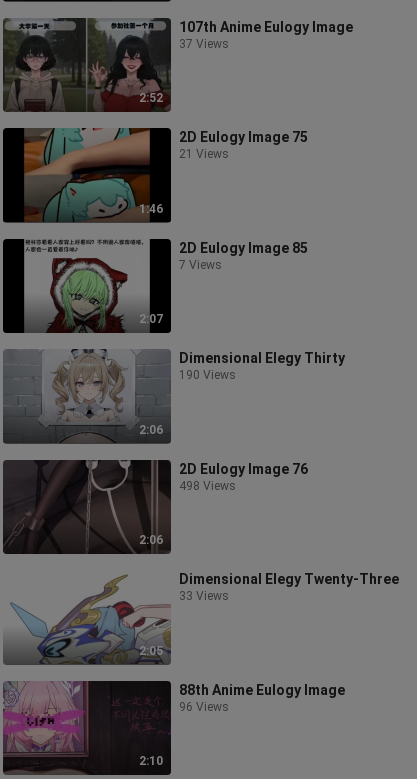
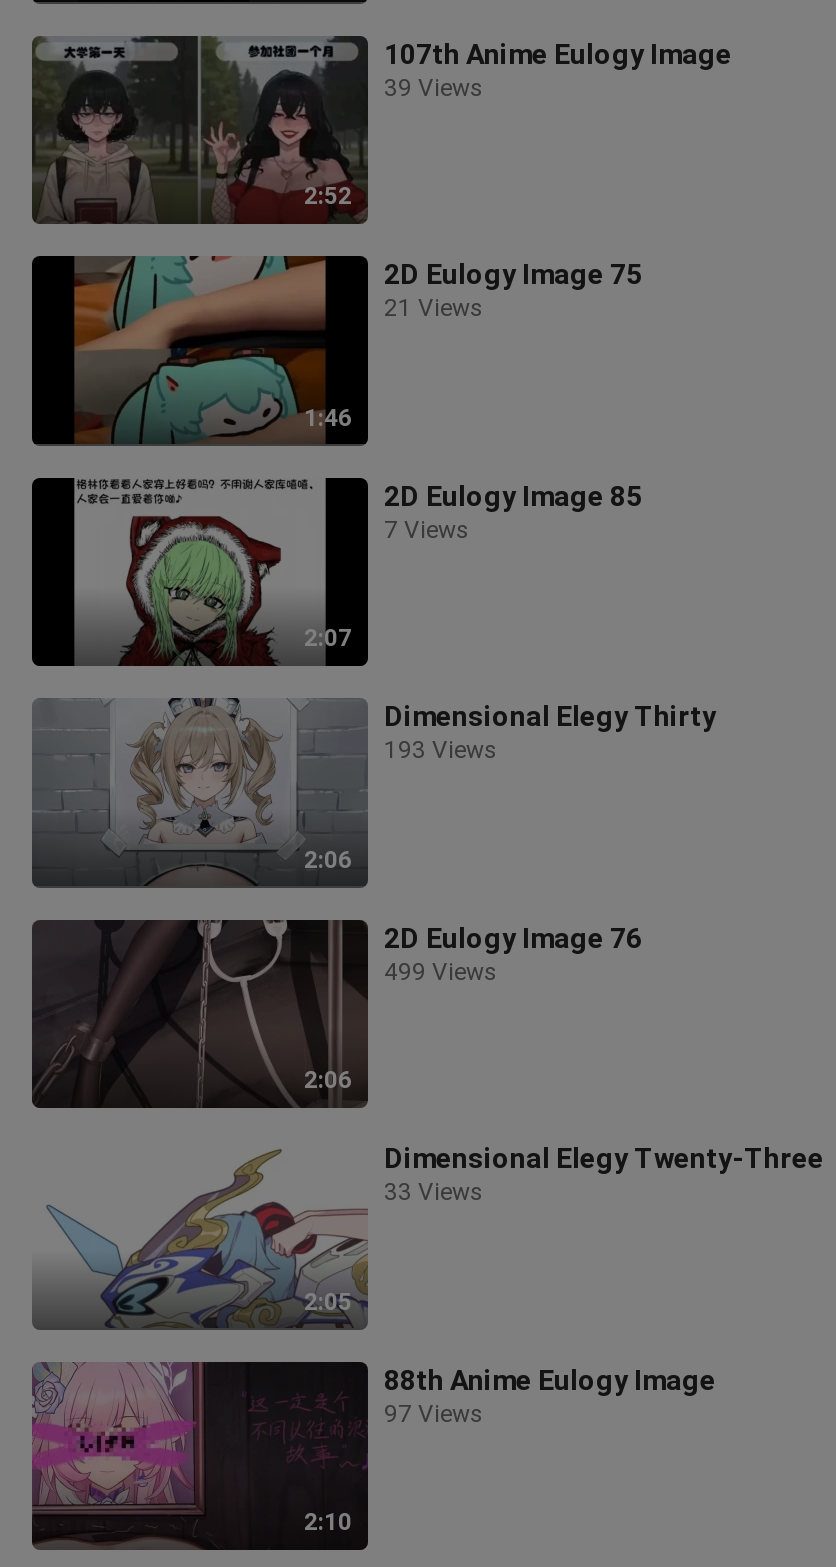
- 37 Views
+ 39 Views

- 190 Views
+ 193 Views

- 498 Views
+ 499 Views

- 96 Views
+ 97 Views
